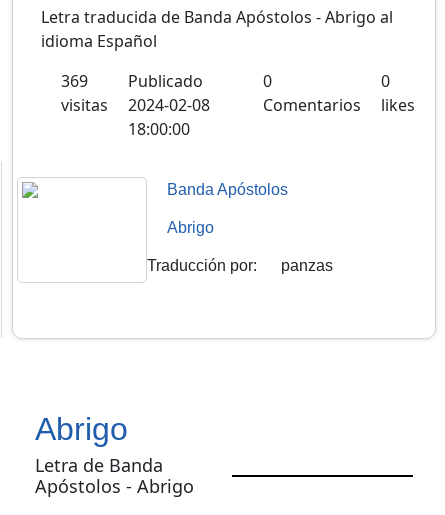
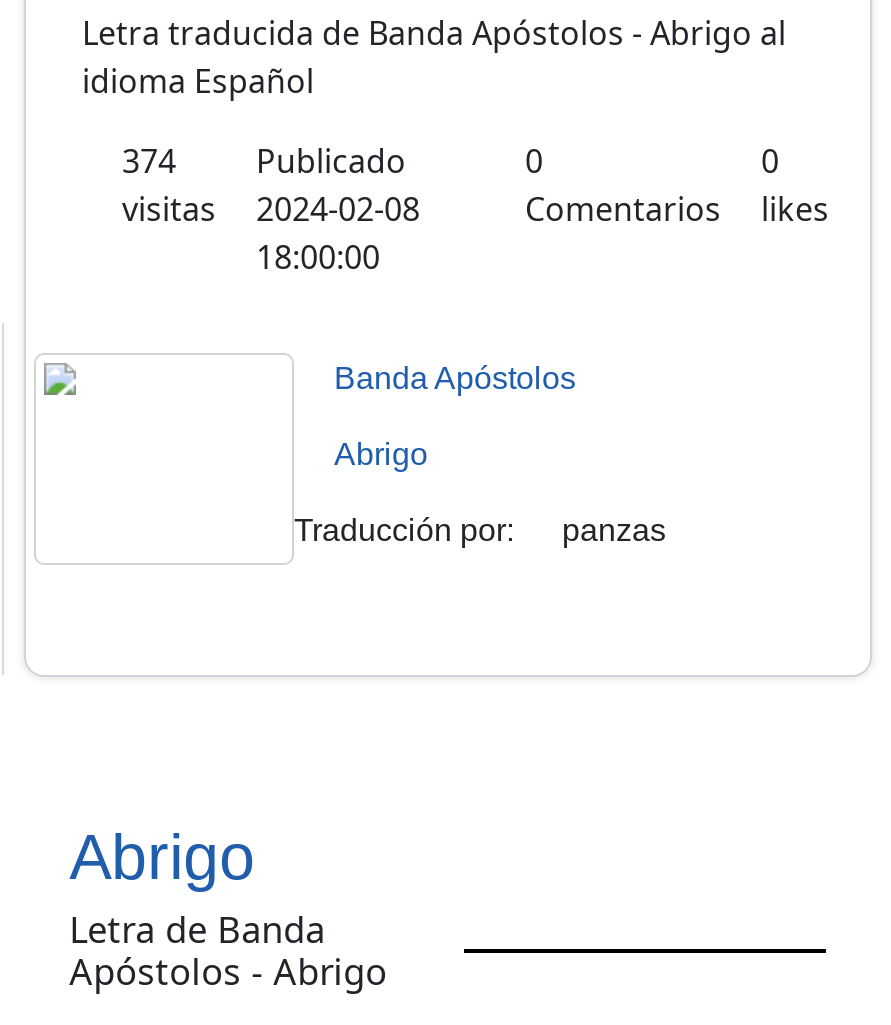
- 369 Publicado
+ 374 Publicado
